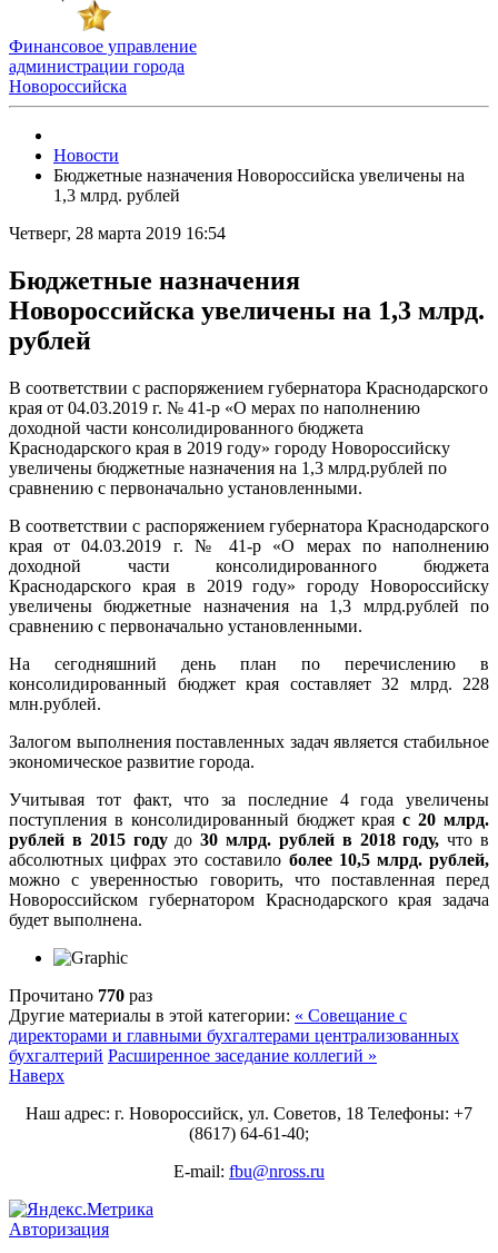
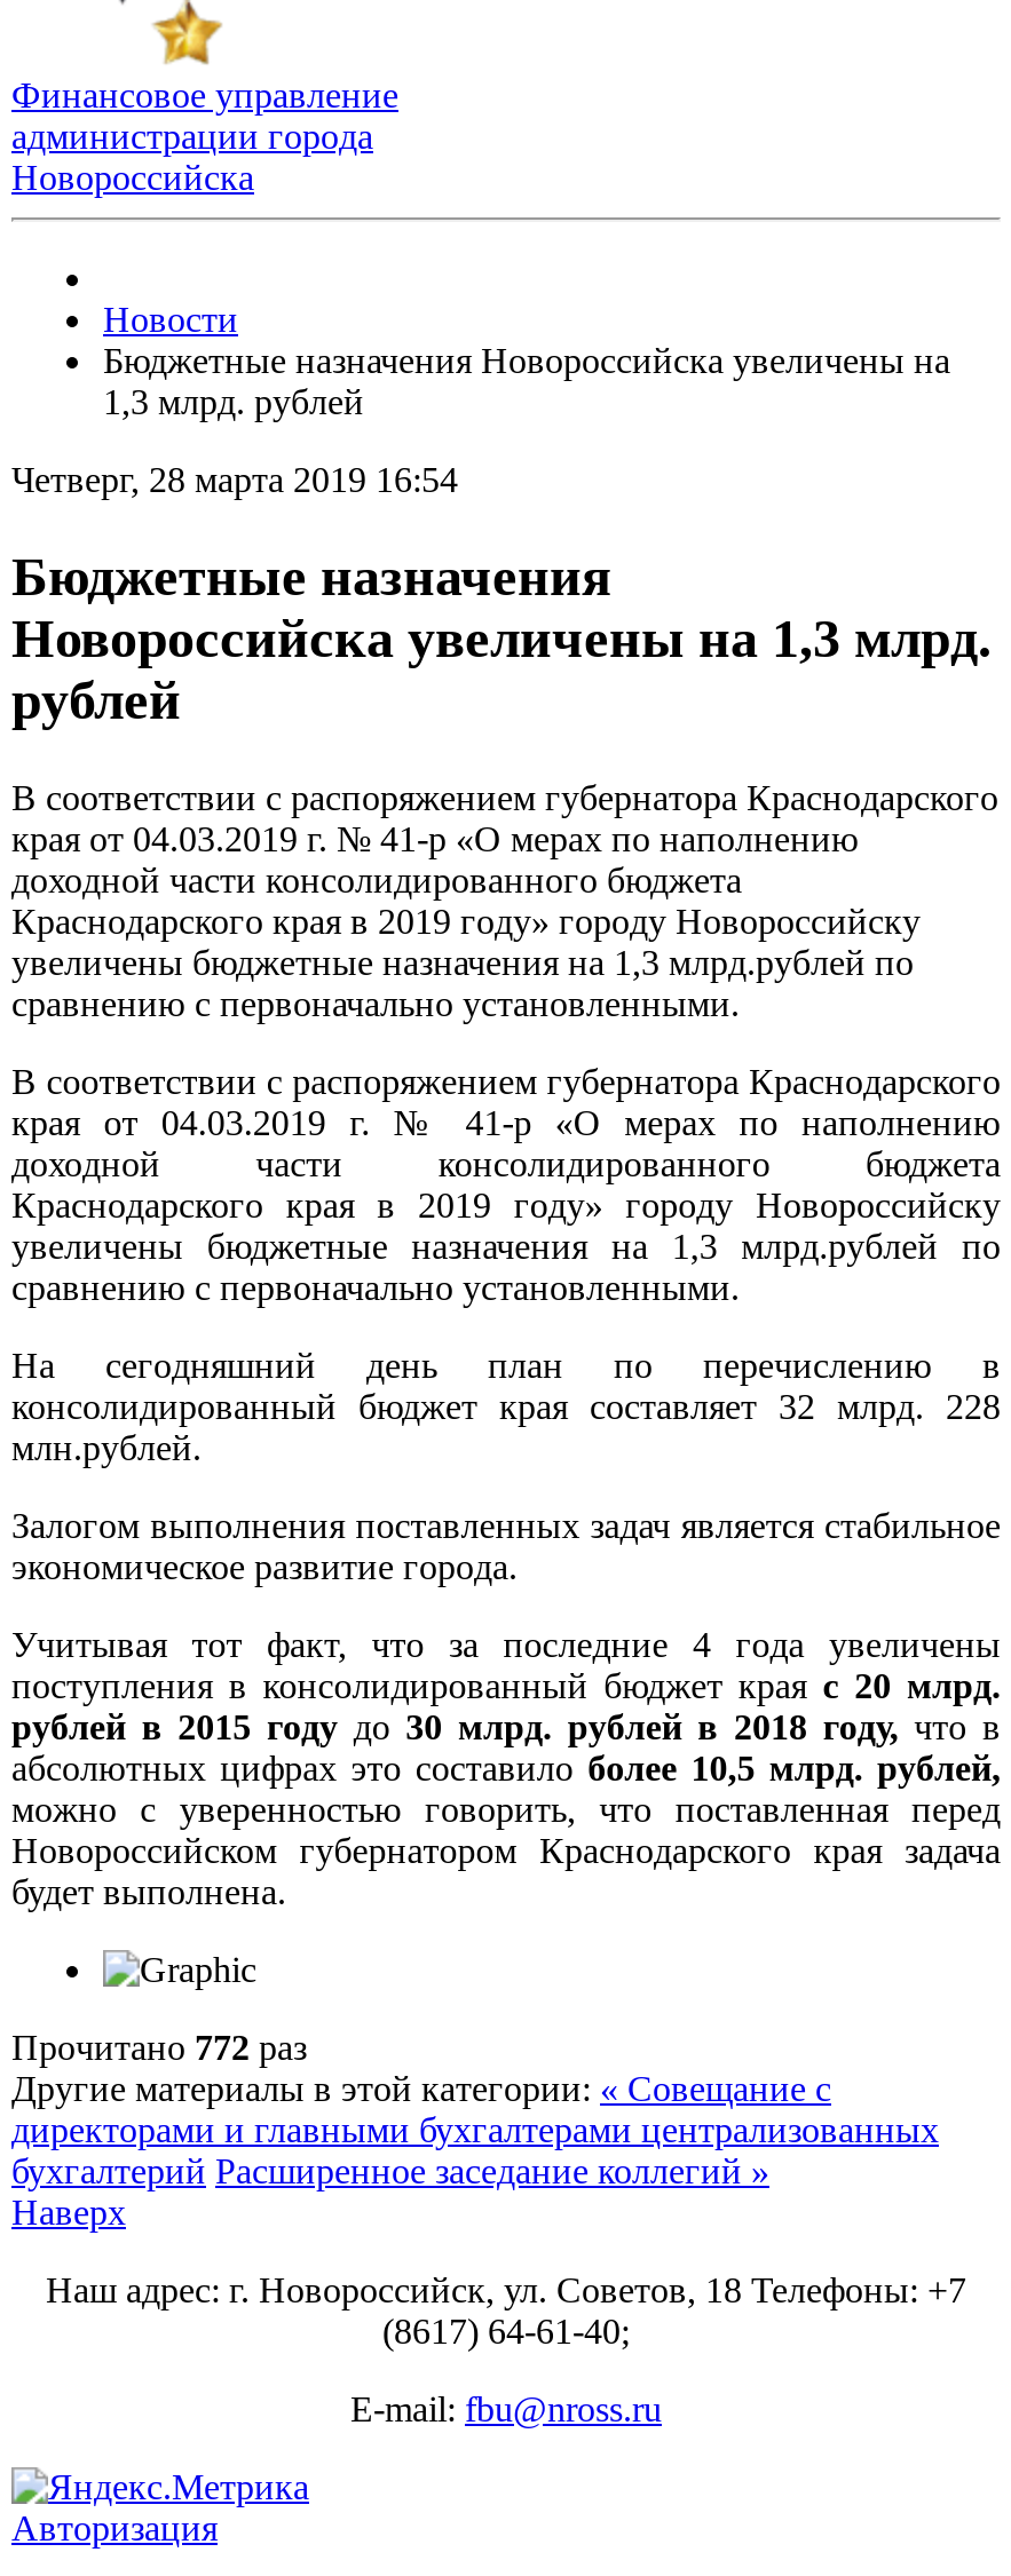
- Прочитано 770 раз
+ Прочитано 772 раз
